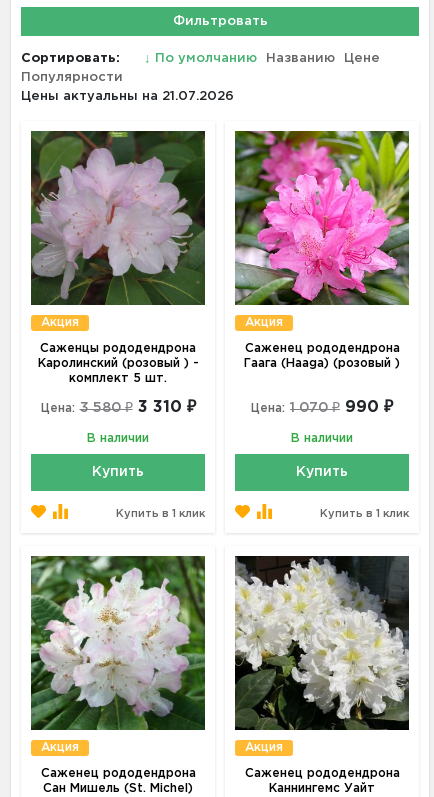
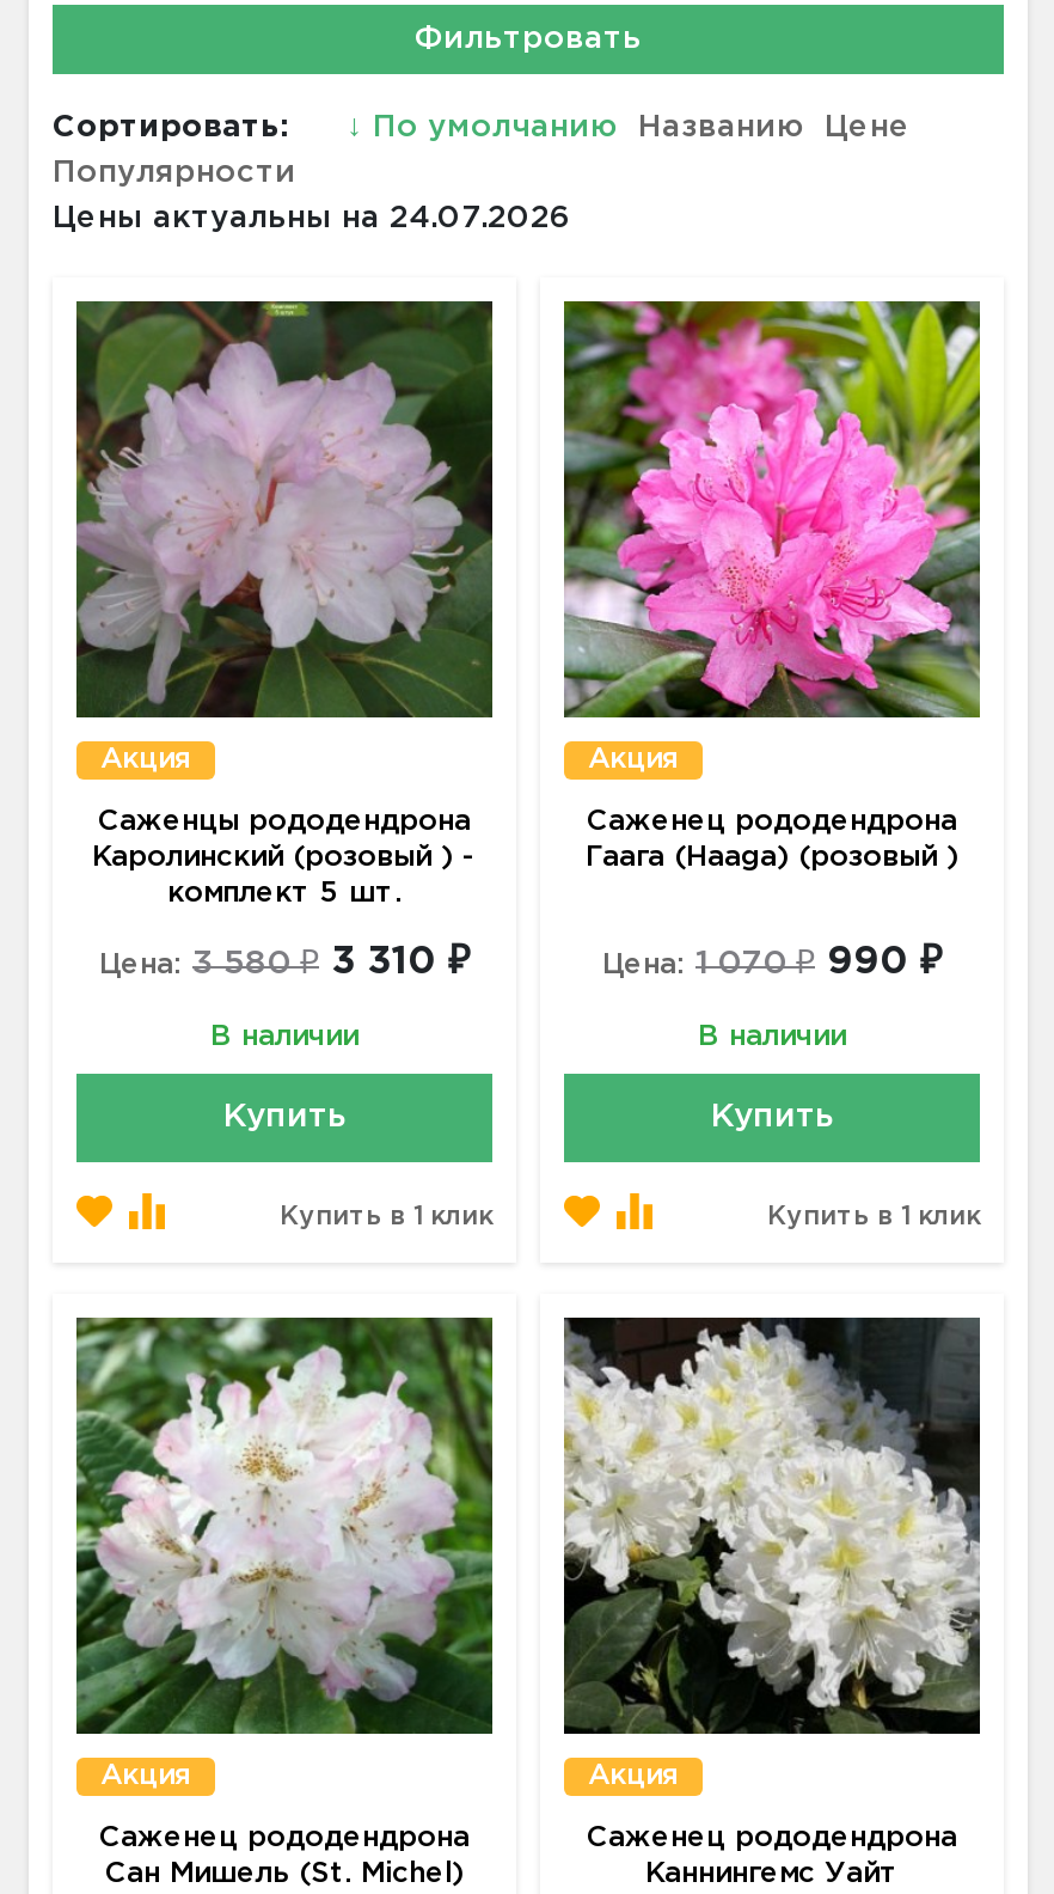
- Цены актуальны на 21.07.2026
+ Цены актуальны на 24.07.2026
